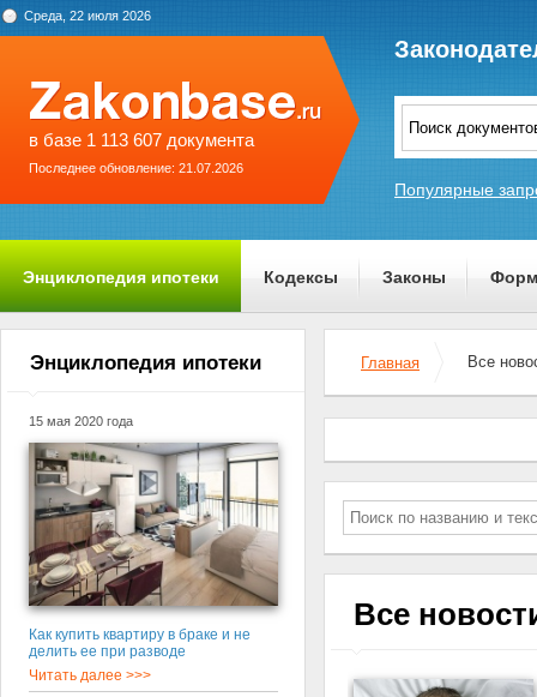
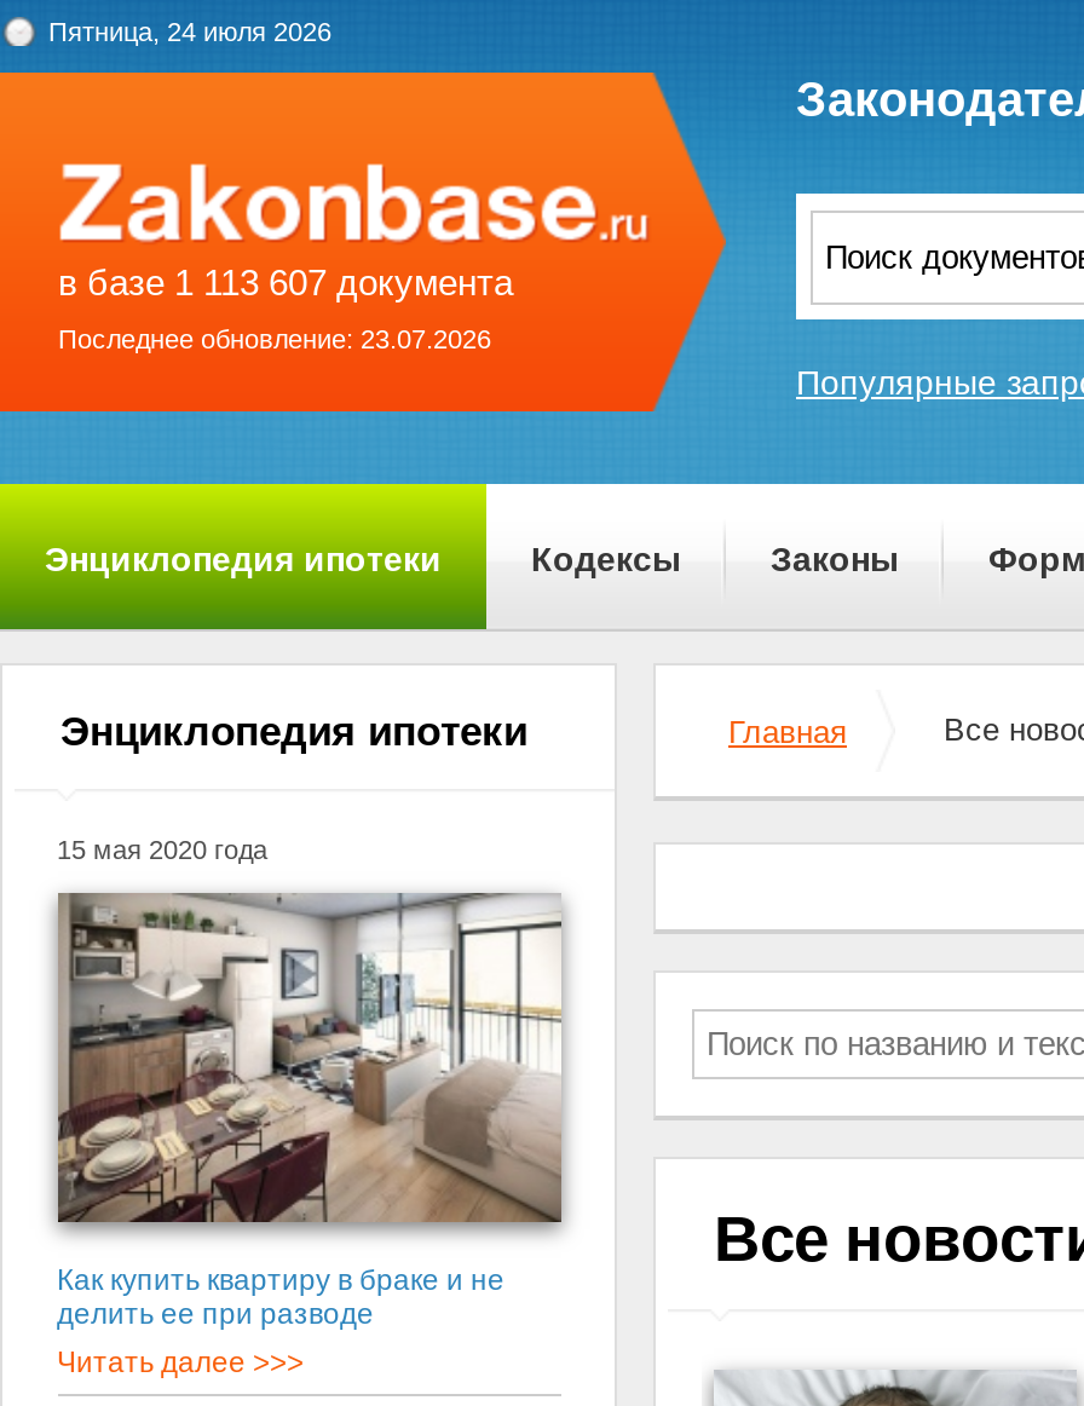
- Среда, 22 июля 2026
+ Пятница, 24 июля 2026

- Последнее обновление: 21.07.2026
+ Последнее обновление: 23.07.2026
